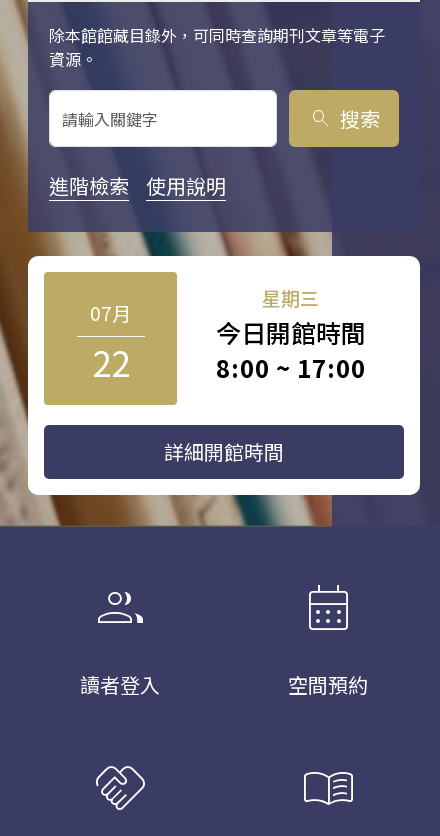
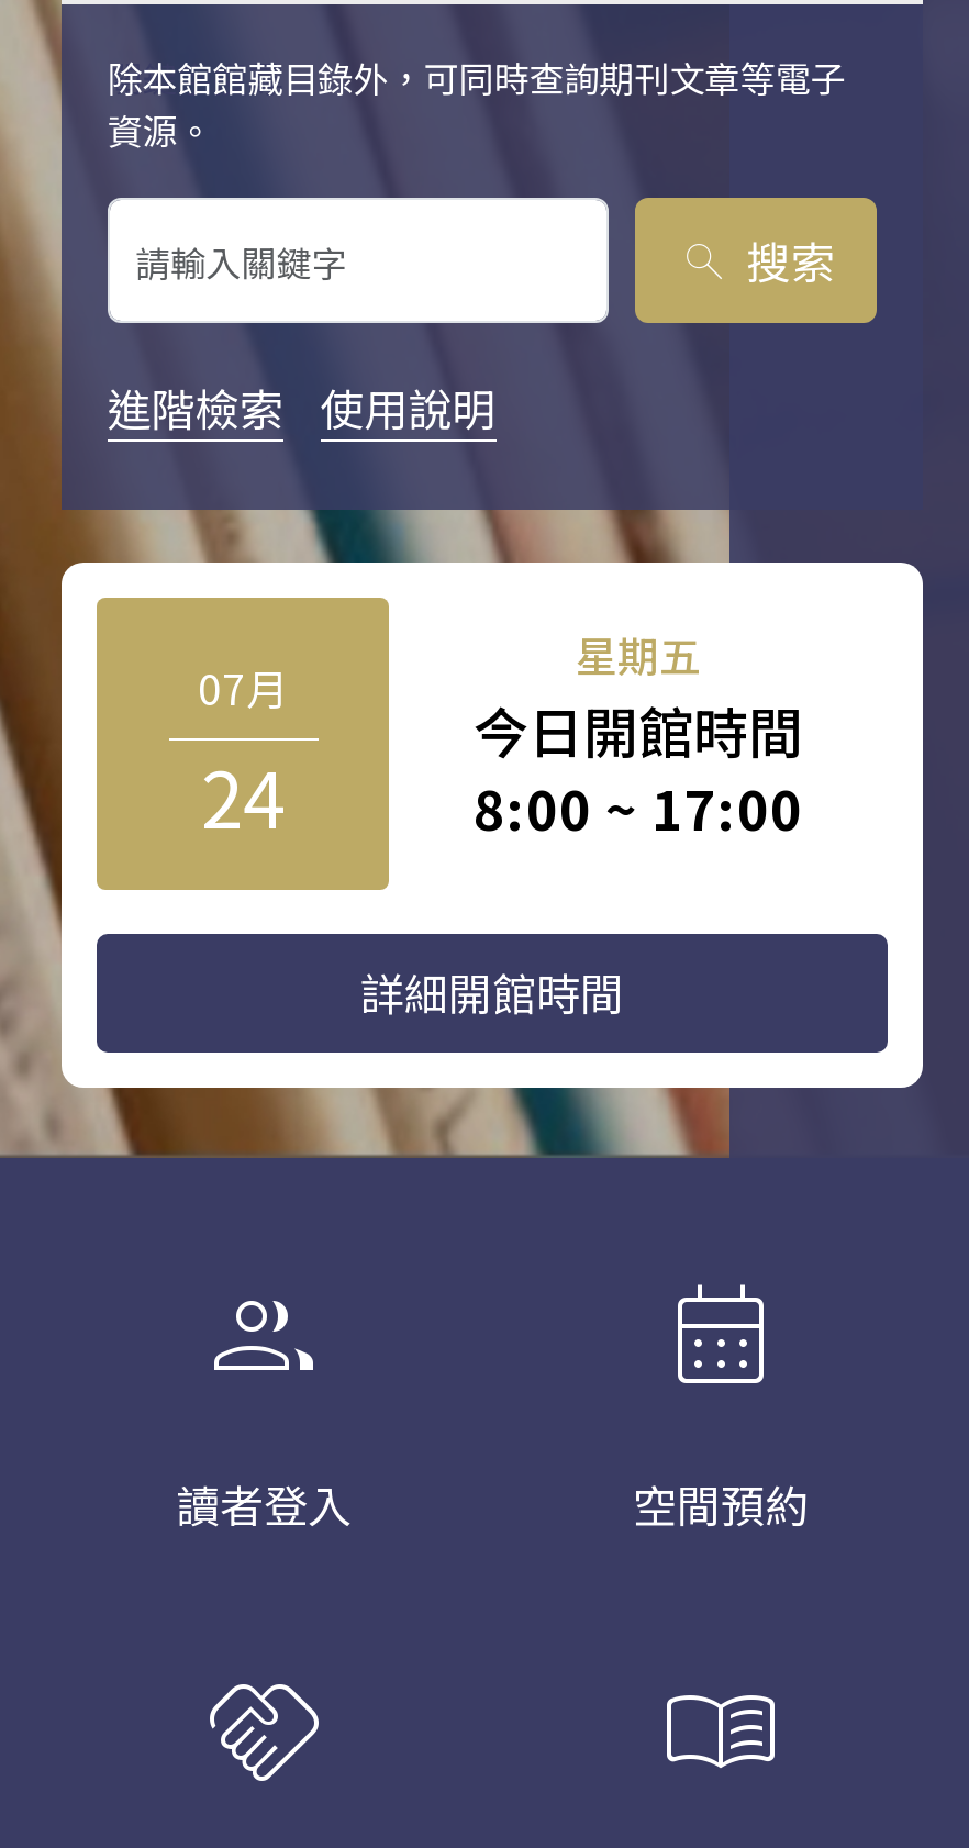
- 星期三
+ 星期五

- 22
+ 24
